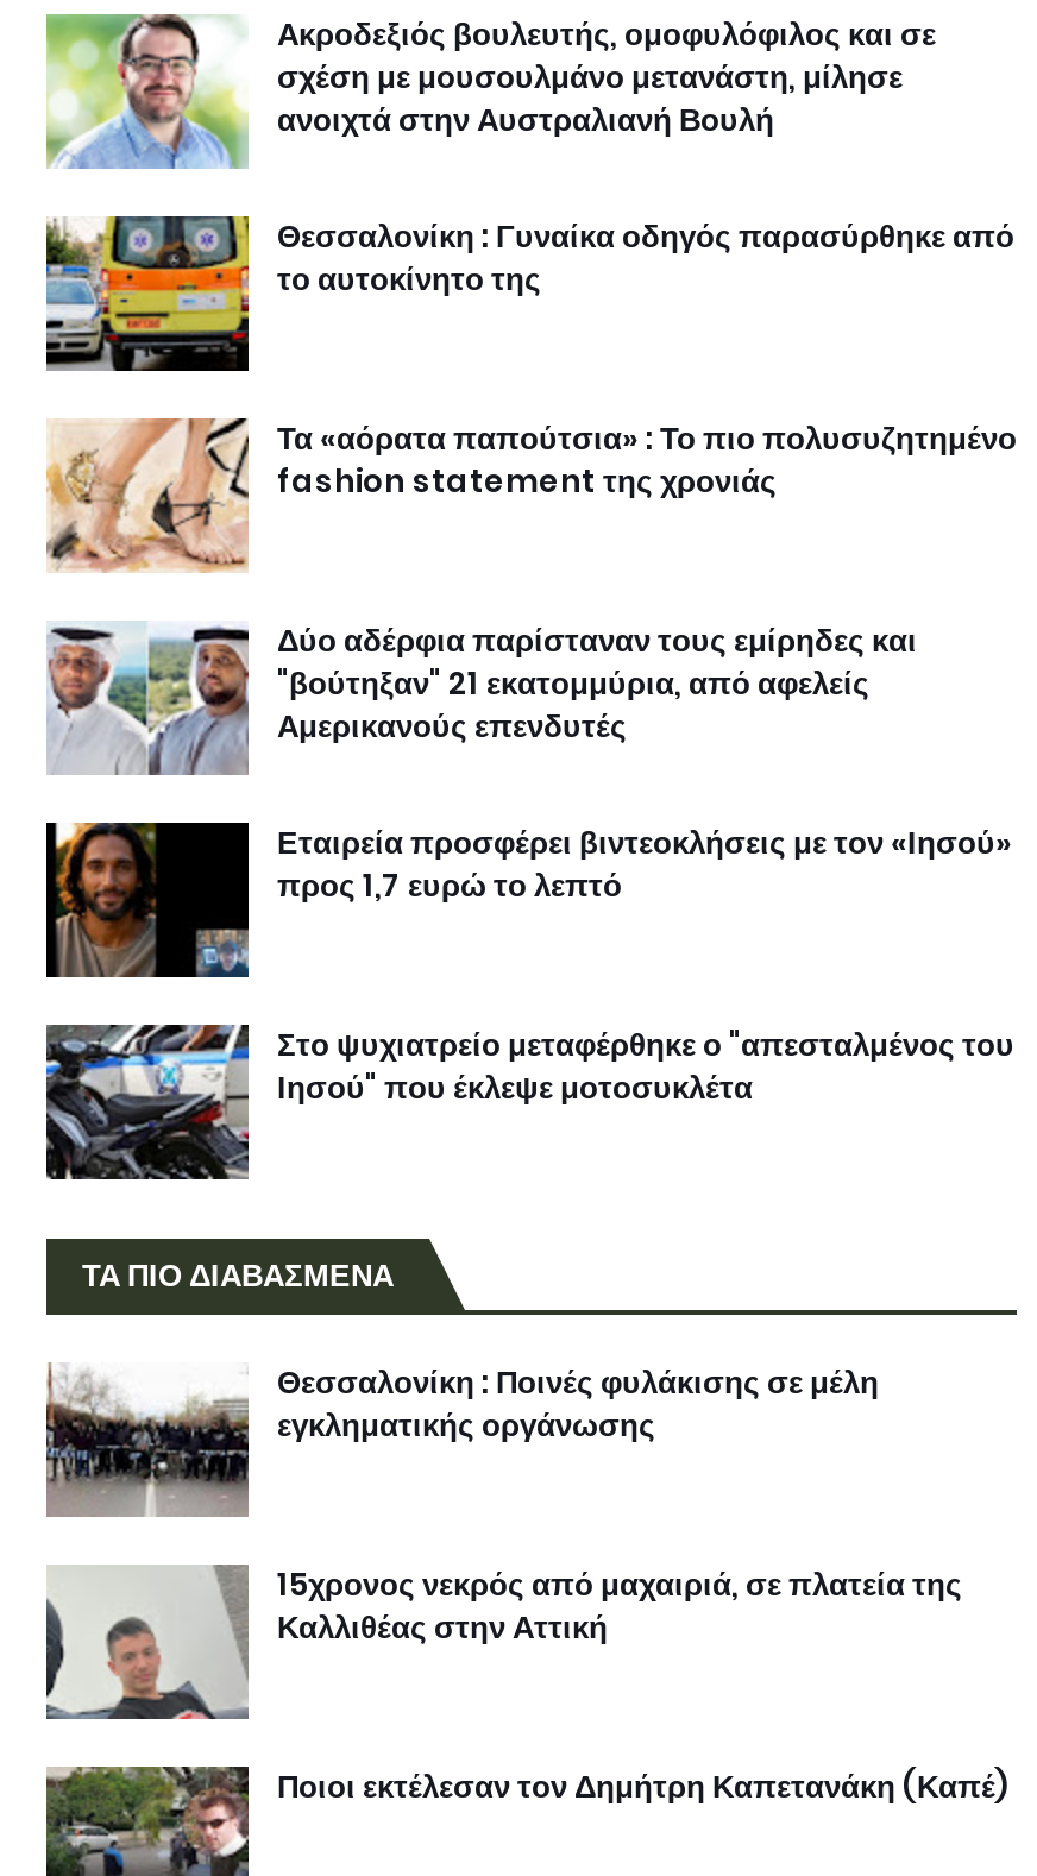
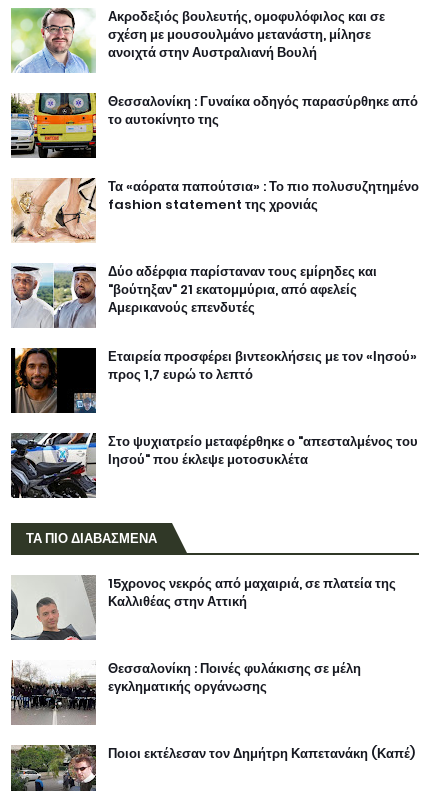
moved down: [image] | Θεσσαλονίκη : Ποινές φυλάκισης σε μέλη | εγκληματικής οργάνωσης

moved up: [image] | 15χρονος νεκρός από μαχαιριά, σε πλατεία της | Καλλιθέας στην Αττική
